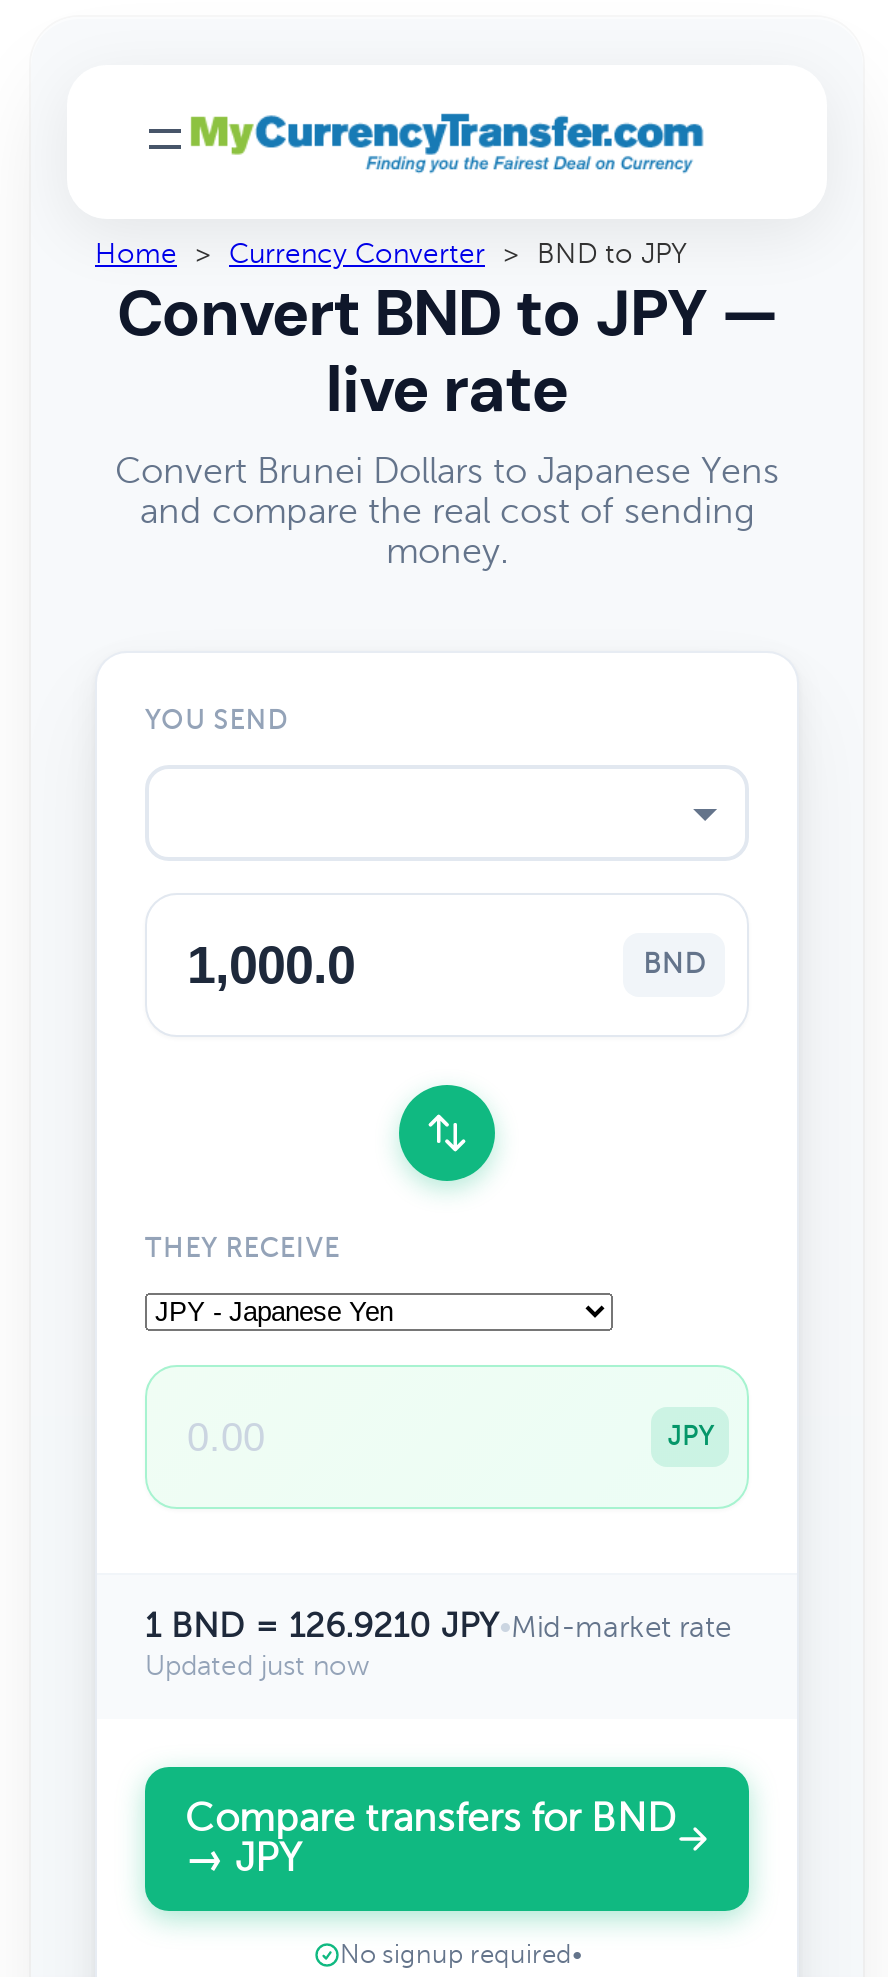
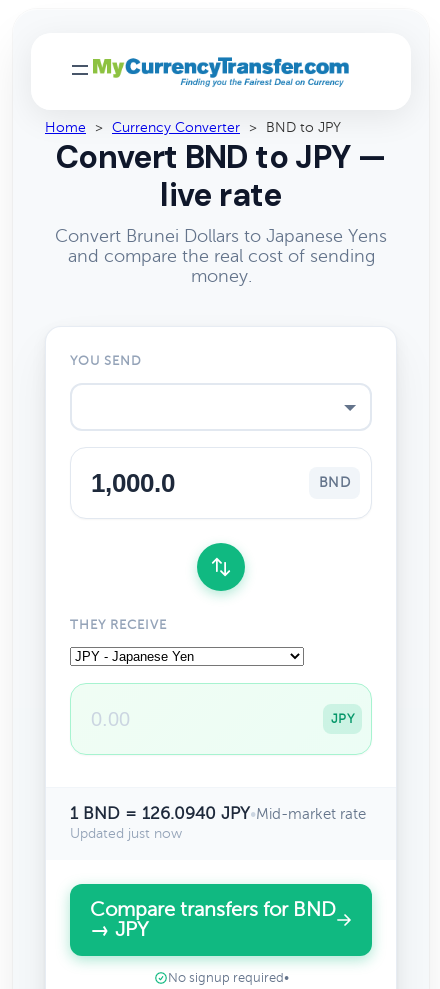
- 1 BND = 126.9210 JPY • Mid-market rate
+ 1 BND = 126.0940 JPY • Mid-market rate
